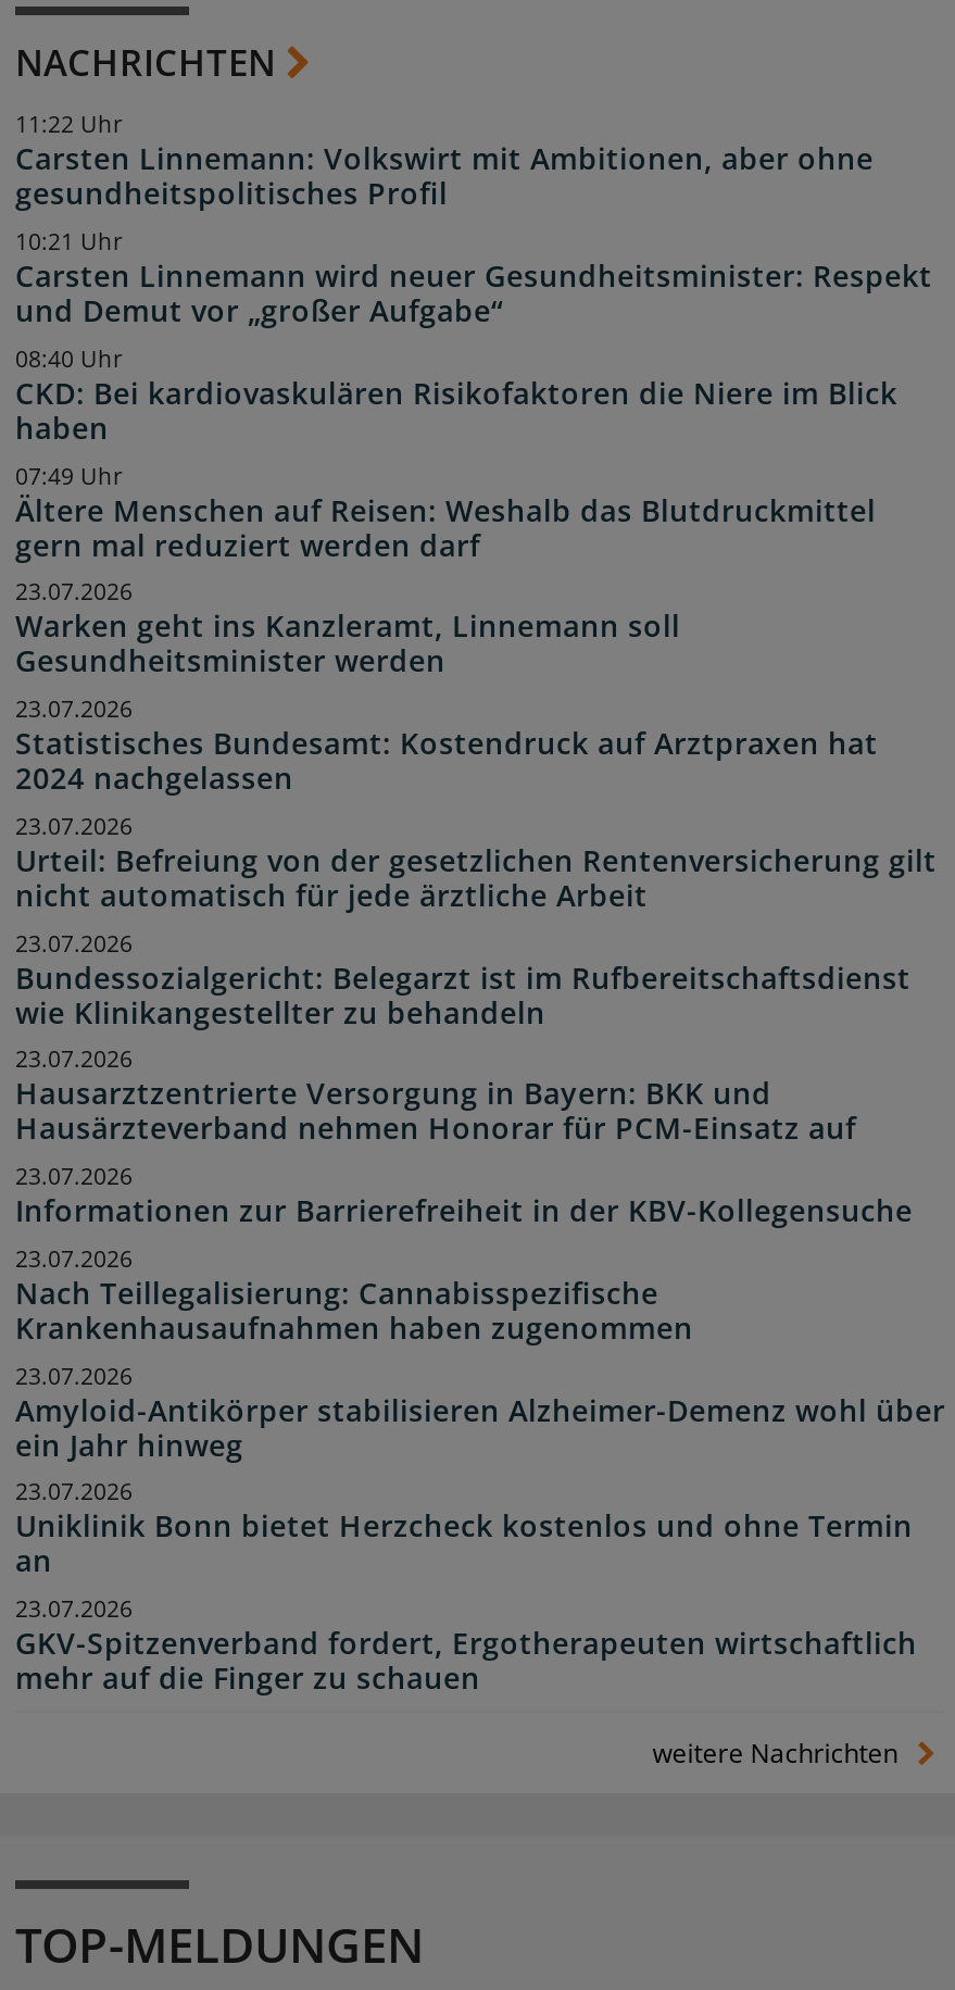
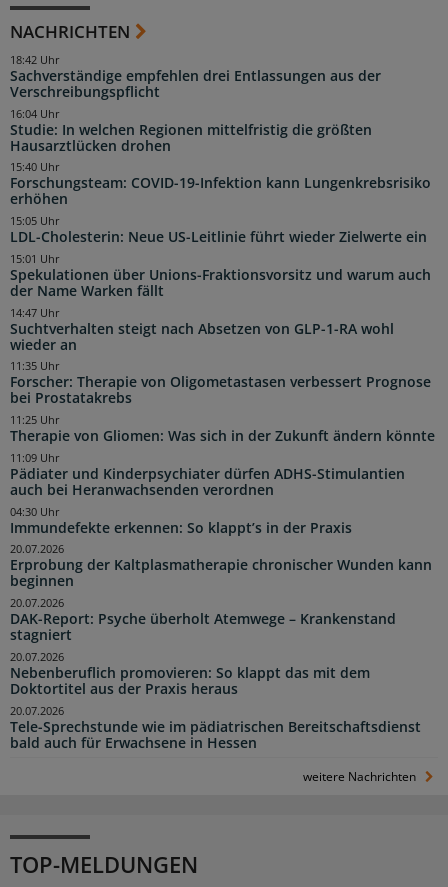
- 11:22 Uhr
+ 18:42 Uhr

- Carsten Linnemann: Volkswirt mit Ambitionen, aber ohne
- gesundheitspolitisches Profil
+ Sachverständige empfehlen drei Entlassungen aus der
+ Verschreibungspflicht

- 10:21 Uhr
+ 16:04 Uhr

- Carsten Linnemann wird neuer Gesundheitsminister: Respekt
- und Demut vor „großer Aufgabe“
+ Studie: In welchen Regionen mittelfristig die größten
+ Hausarztlücken drohen

- 08:40 Uhr
+ 15:40 Uhr

- CKD: Bei kardiovaskulären Risikofaktoren die Niere im Blick
- haben
+ Forschungsteam: COVID-19-Infektion kann Lungenkrebsrisiko
+ erhöhen

- 07:49 Uhr
+ 15:05 Uhr

- Ältere Menschen auf Reisen: Weshalb das Blutdruckmittel
- gern mal reduziert werden darf
+ LDL-Cholesterin: Neue US-Leitlinie führt wieder Zielwerte ein

- 23.07.2026
+ 15:01 Uhr

- Warken geht ins Kanzleramt, Linnemann soll
- Gesundheitsminister werden
+ Spekulationen über Unions-Fraktionsvorsitz und warum auch
+ der Name Warken fällt

- 23.07.2026
+ 14:47 Uhr

- Statistisches Bundesamt: Kostendruck auf Arztpraxen hat
- 2024 nachgelassen
+ Suchtverhalten steigt nach Absetzen von GLP-1-RA wohl
+ wieder an

- 23.07.2026
+ 11:35 Uhr

- Urteil: Befreiung von der gesetzlichen Rentenversicherung gilt
- nicht automatisch für jede ärztliche Arbeit
+ Forscher: Therapie von Oligometastasen verbessert Prognose
+ bei Prostatakrebs

- 23.07.2026
+ 11:25 Uhr

- Bundessozialgericht: Belegarzt ist im Rufbereitschaftsdienst
- wie Klinikangestellter zu behandeln
+ Therapie von Gliomen: Was sich in der Zukunft ändern könnte

- 23.07.2026
+ 11:09 Uhr

- Hausarztzentrierte Versorgung in Bayern: BKK und
- Hausärzteverband nehmen Honorar für PCM-Einsatz auf
+ Pädiater und Kinderpsychiater dürfen ADHS-Stimulantien
+ auch bei Heranwachsenden verordnen

- 23.07.2026
+ 04:30 Uhr

- Informationen zur Barrierefreiheit in der KBV-Kollegensuche
+ Immundefekte erkennen: So klappt’s in der Praxis

- 23.07.2026
+ 20.07.2026

- Nach Teillegalisierung: Cannabisspezifische
- Krankenhausaufnahmen haben zugenommen
+ Erprobung der Kaltplasmatherapie chronischer Wunden kann
+ beginnen

- 23.07.2026
+ 20.07.2026

- Amyloid-Antikörper stabilisieren Alzheimer-Demenz wohl über
- ein Jahr hinweg
+ DAK-Report: Psyche überholt Atemwege – Krankenstand
+ stagniert

- 23.07.2026
+ 20.07.2026

- Uniklinik Bonn bietet Herzcheck kostenlos und ohne Termin
- an
+ Nebenberuflich promovieren: So klappt das mit dem
+ Doktortitel aus der Praxis heraus

- 23.07.2026
+ 20.07.2026

- GKV-Spitzenverband fordert, Ergotherapeuten wirtschaftlich
- mehr auf die Finger zu schauen
+ Tele-Sprechstunde wie im pädiatrischen Bereitschaftsdienst
+ bald auch für Erwachsene in Hessen
